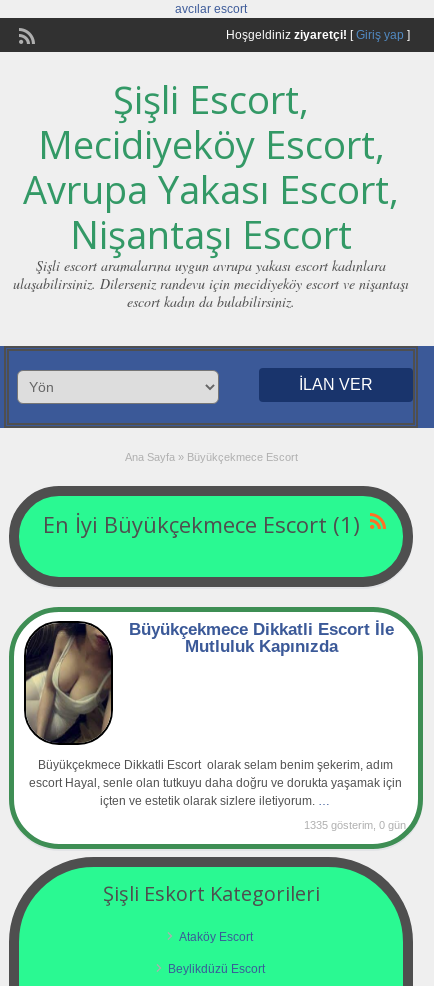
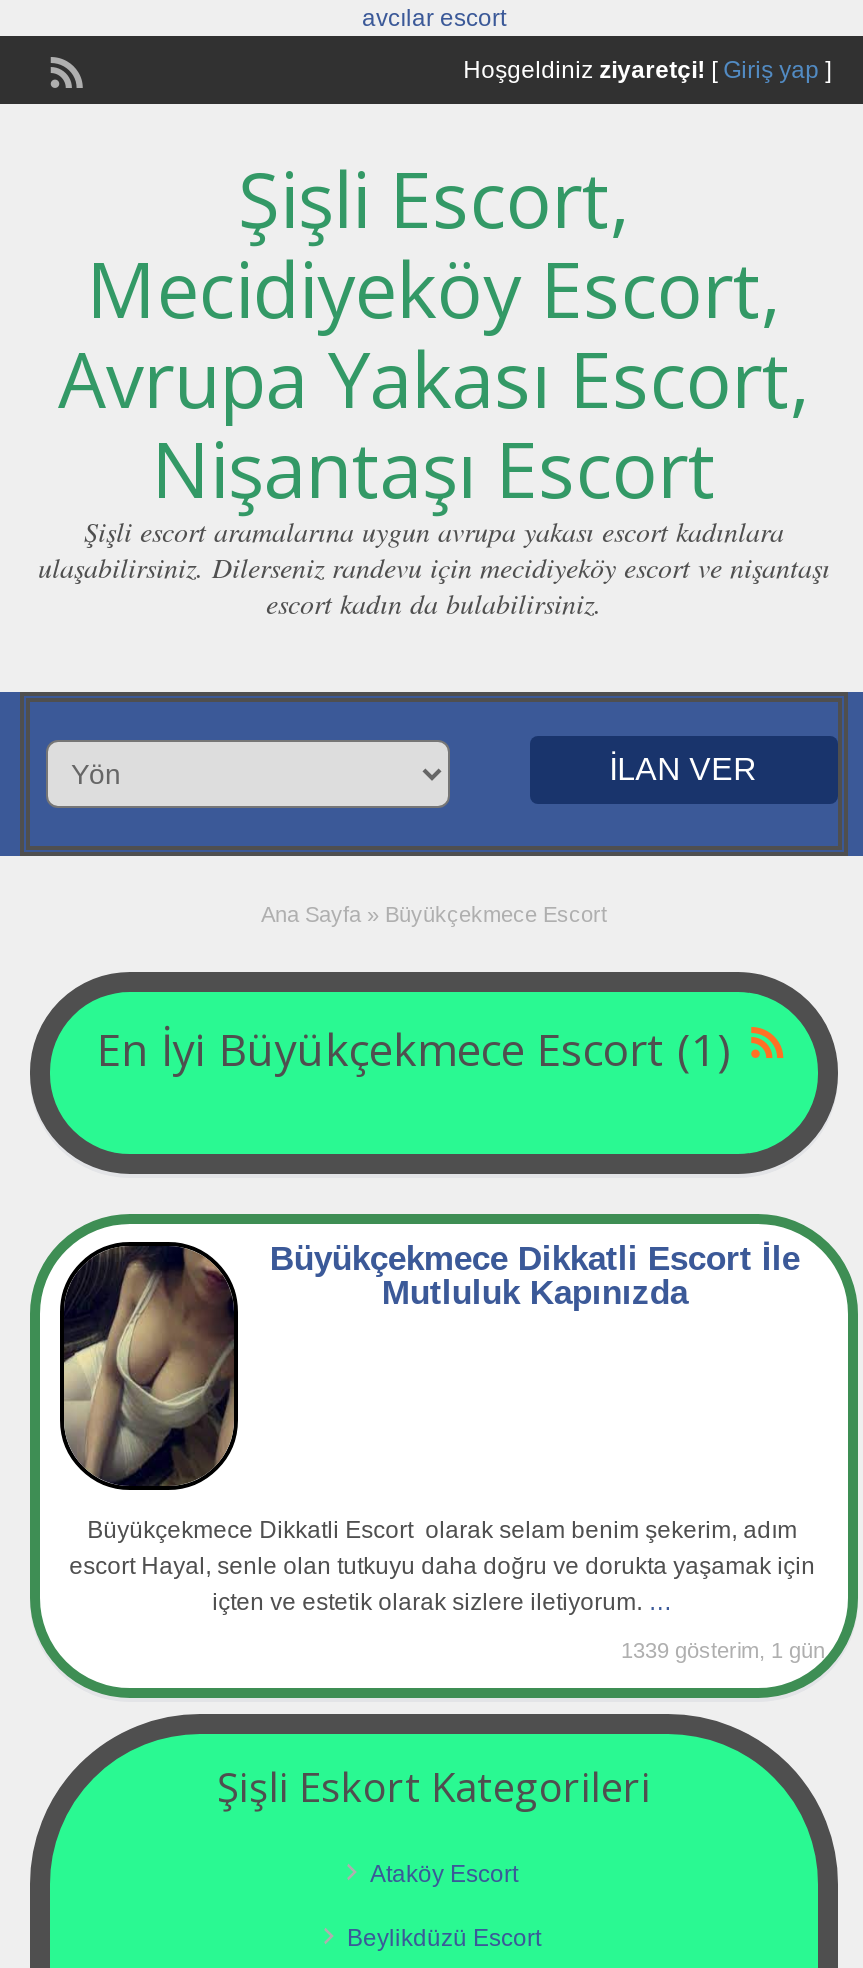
- 1335 gösterim, 0 gün
+ 1339 gösterim, 1 gün
